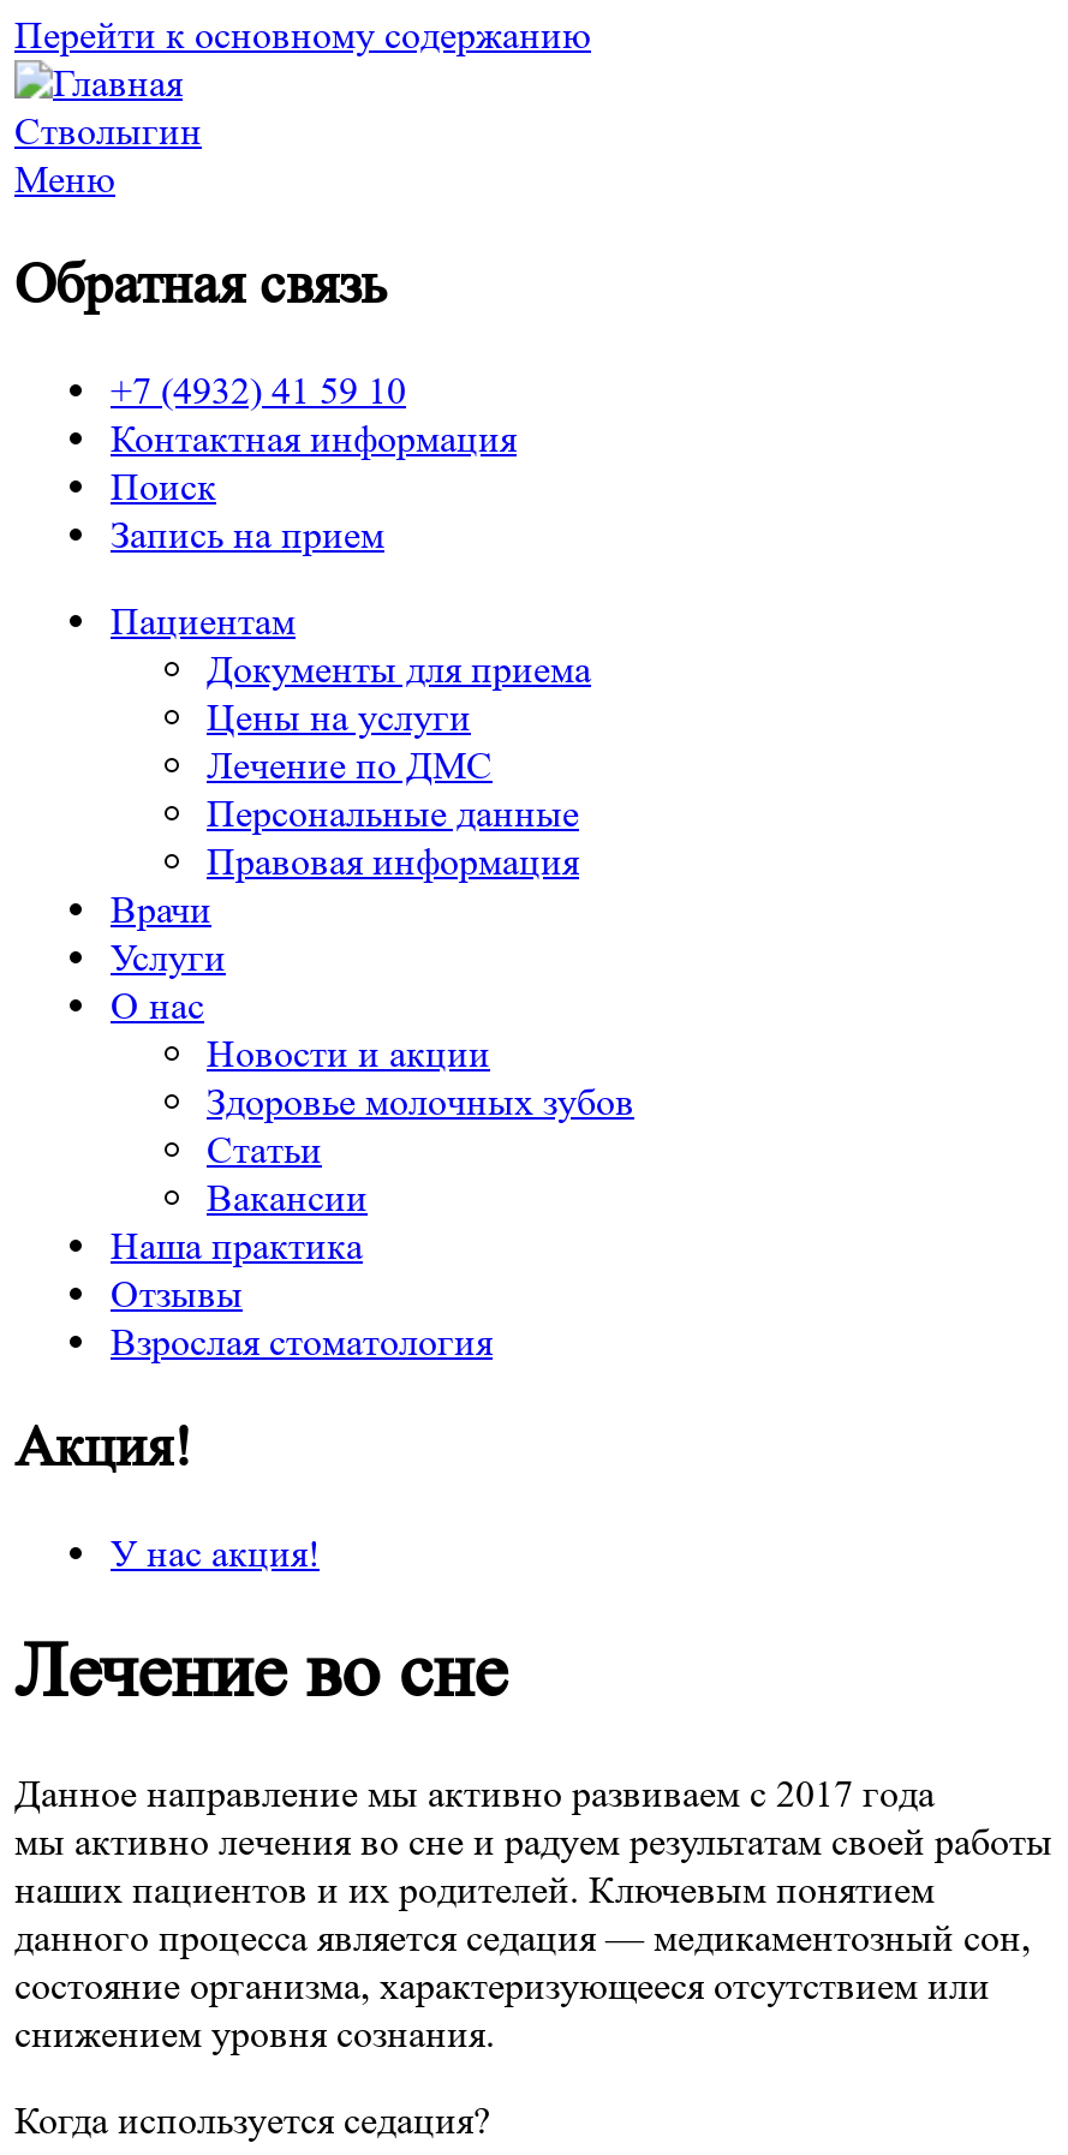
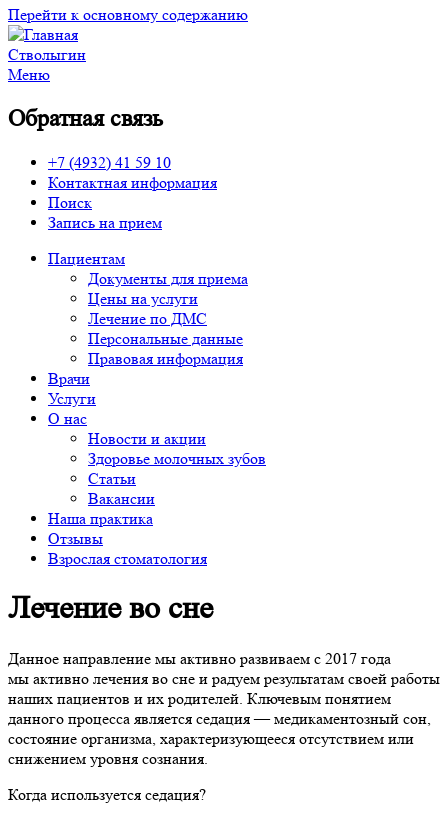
- Акция!
- У нас акция!
